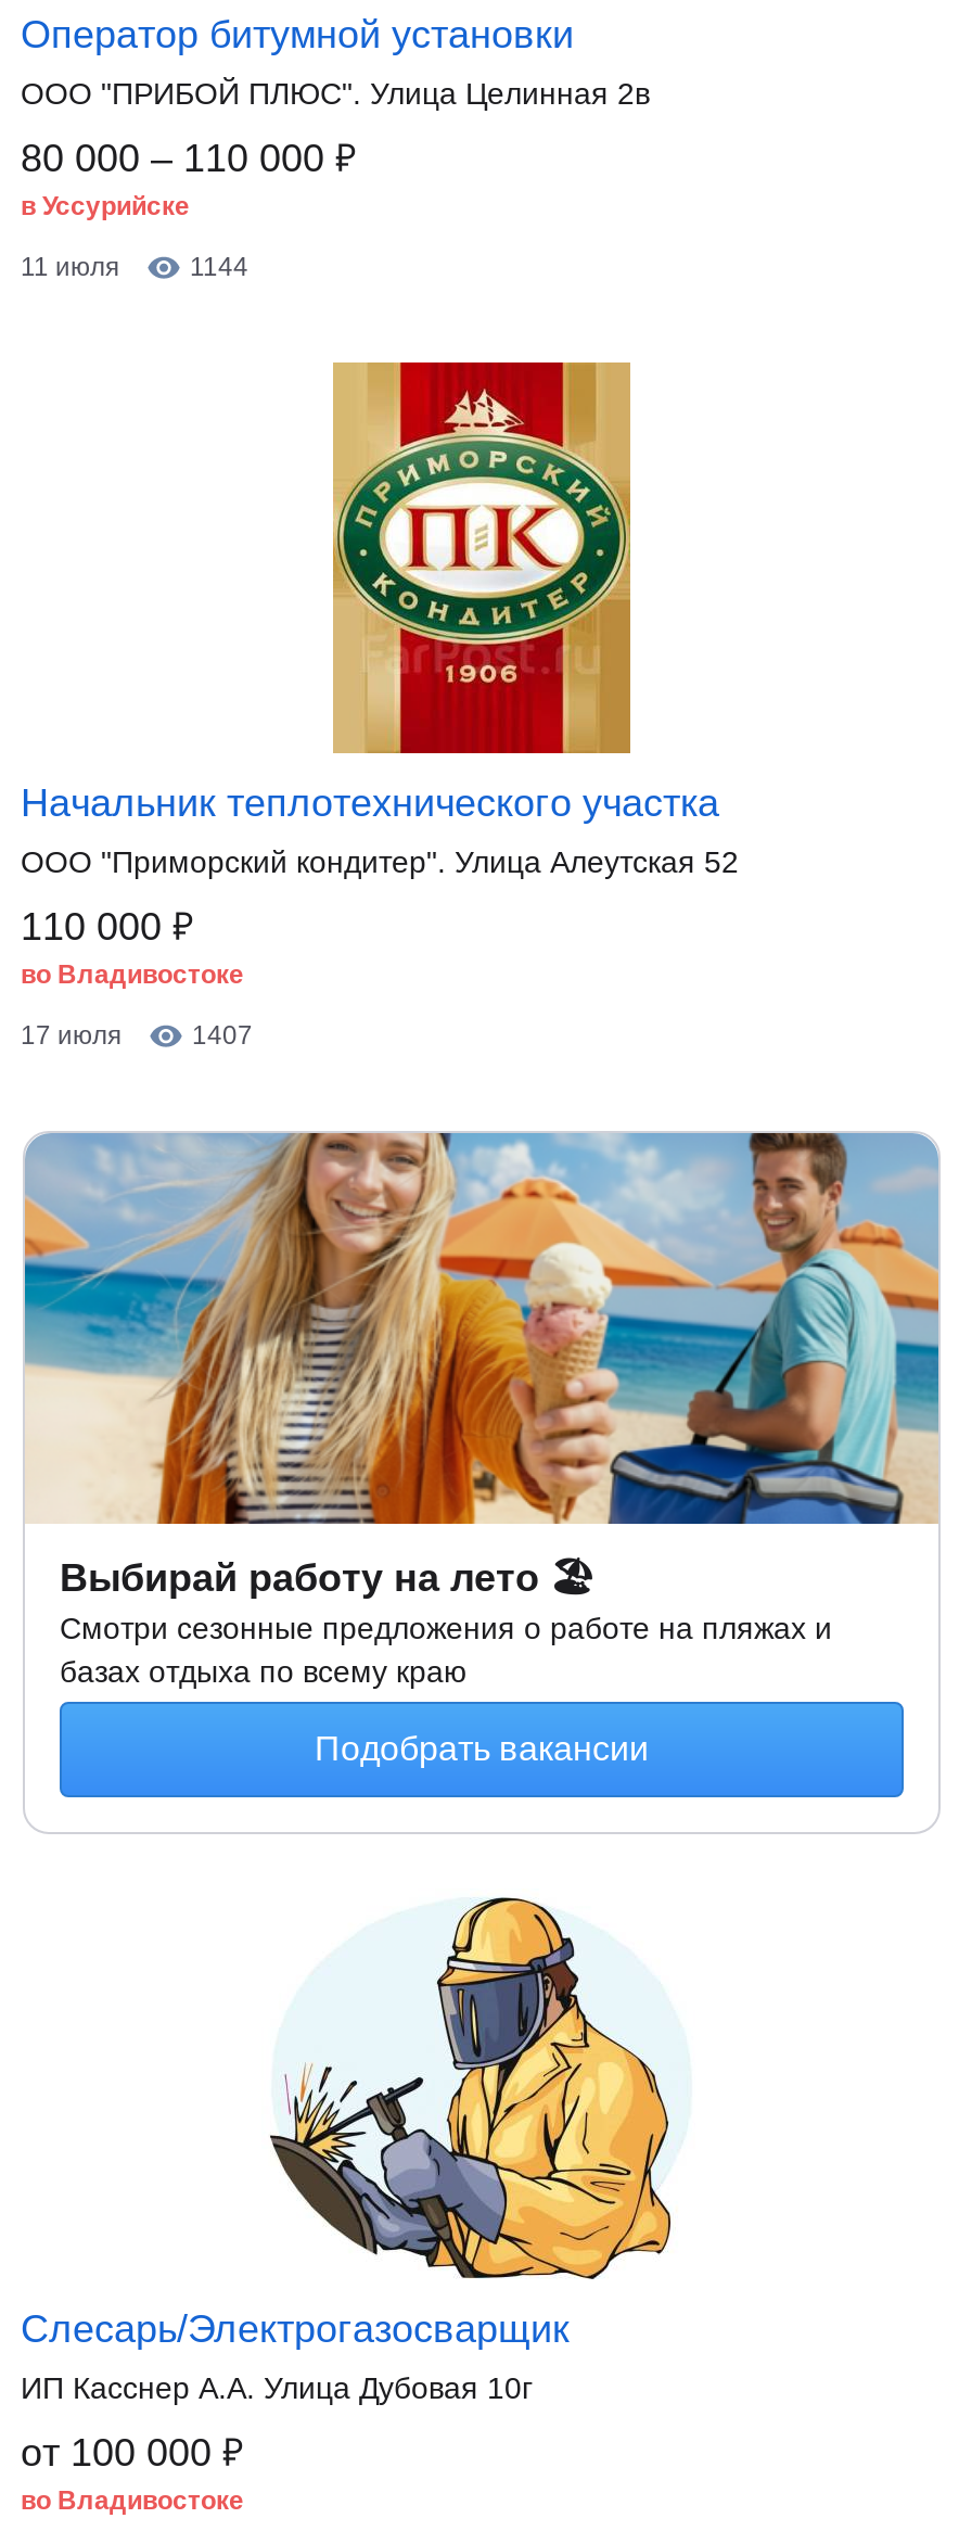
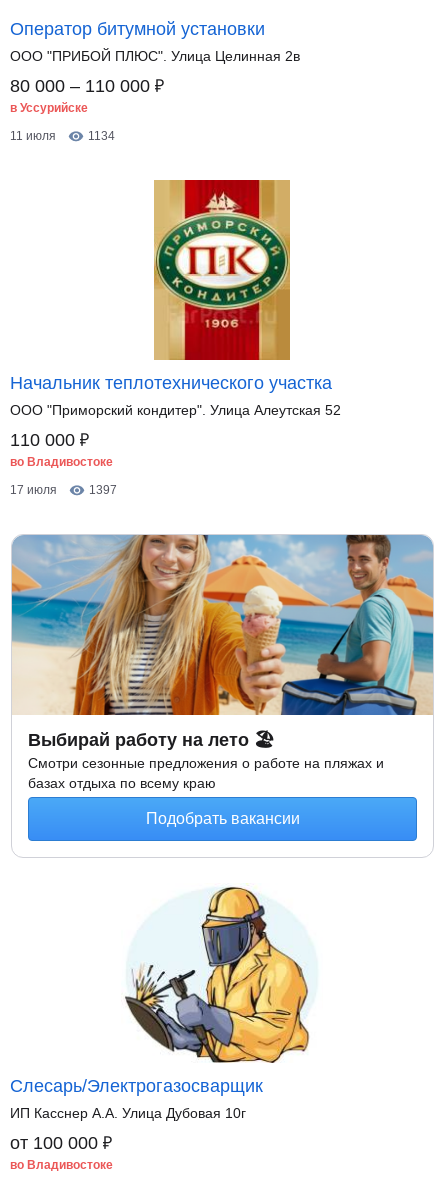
- 1144
+ 1134

- 1407
+ 1397
